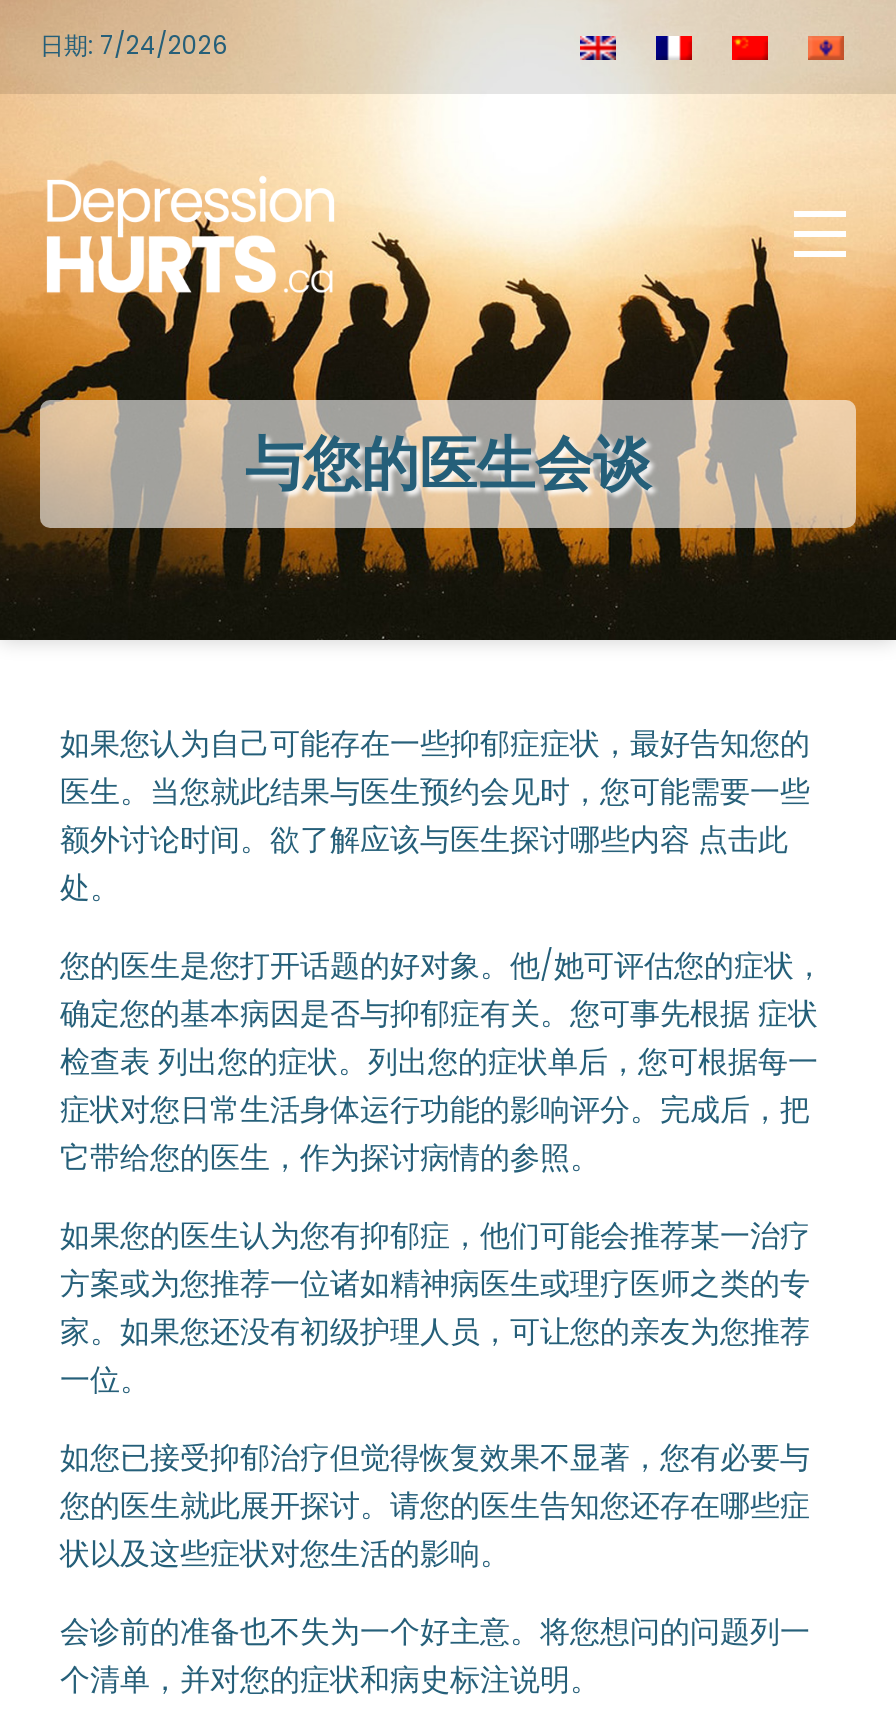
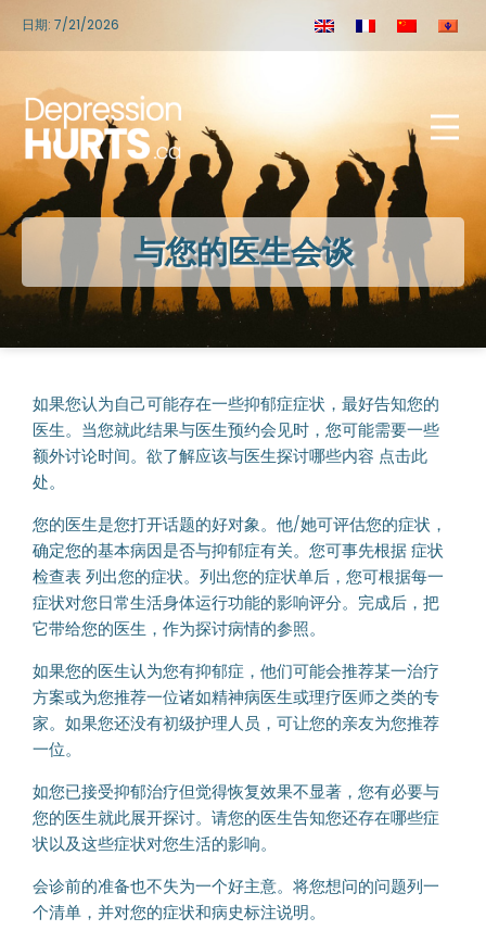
- 日期: 7/24/2026
+ 日期: 7/21/2026
